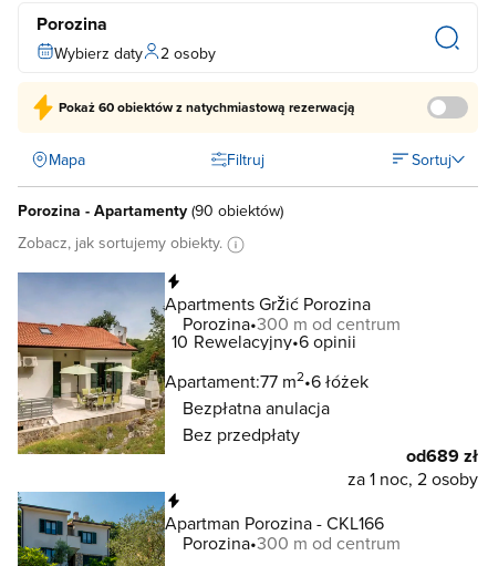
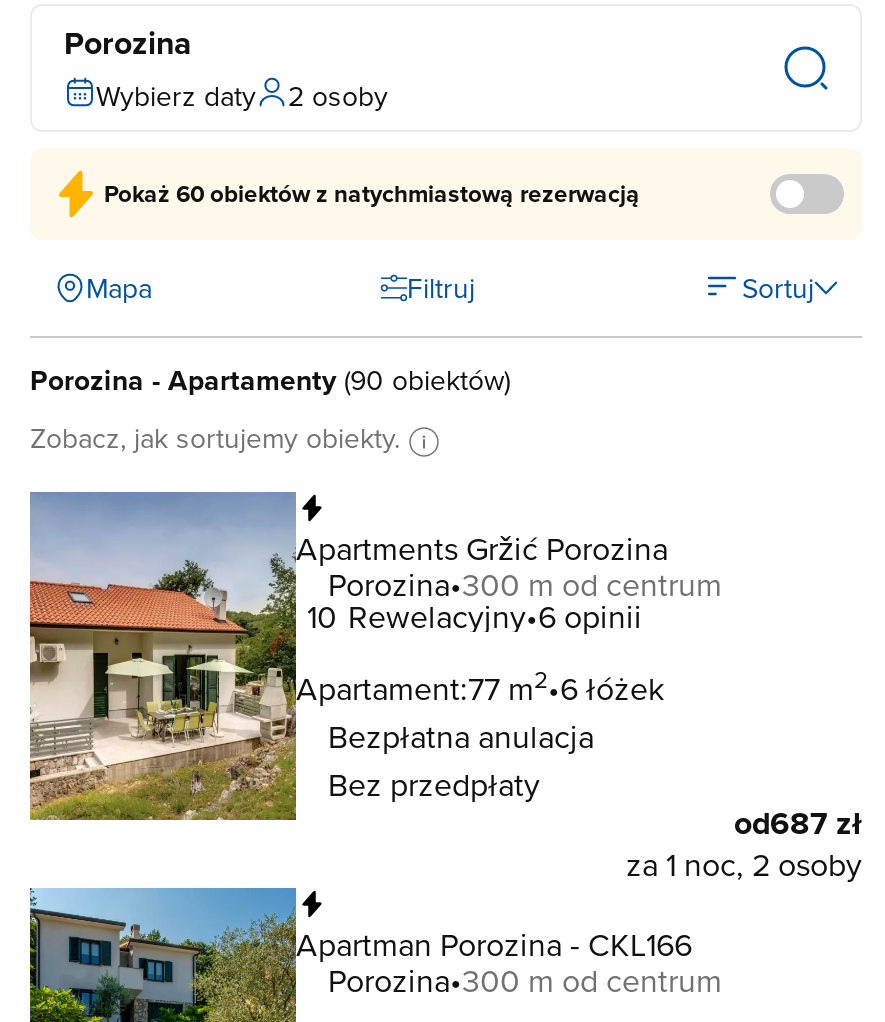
- od689 zł
+ od687 zł
